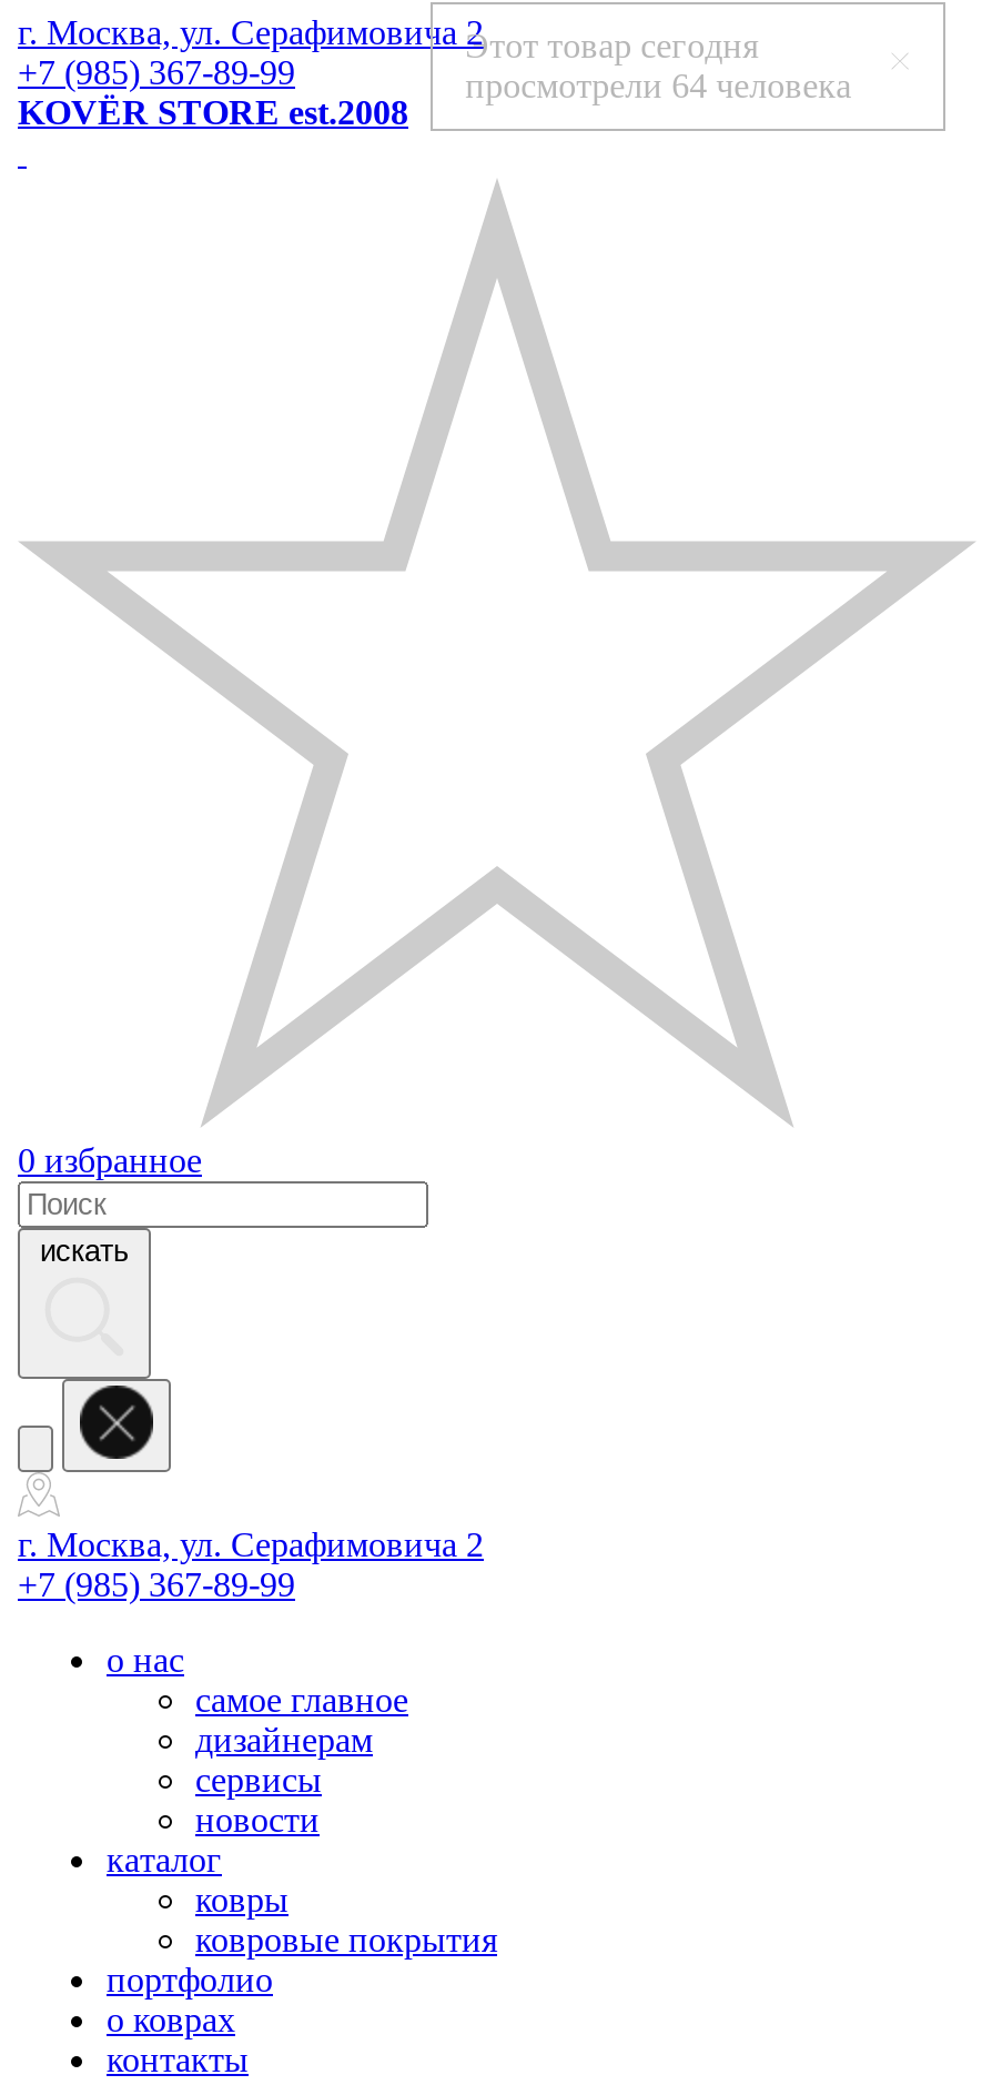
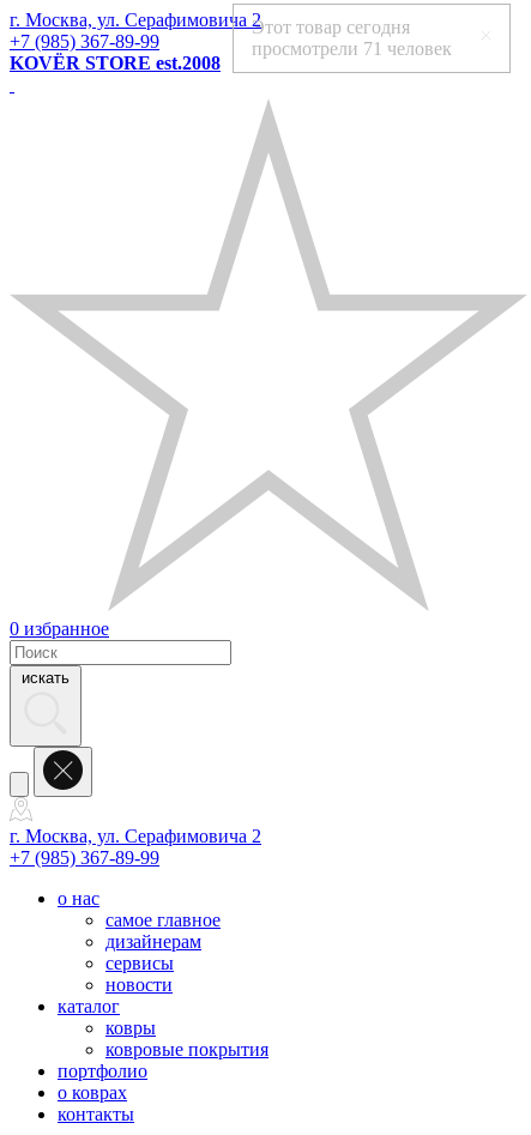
- просмотрели 64 человека
+ просмотрели 71 человек
